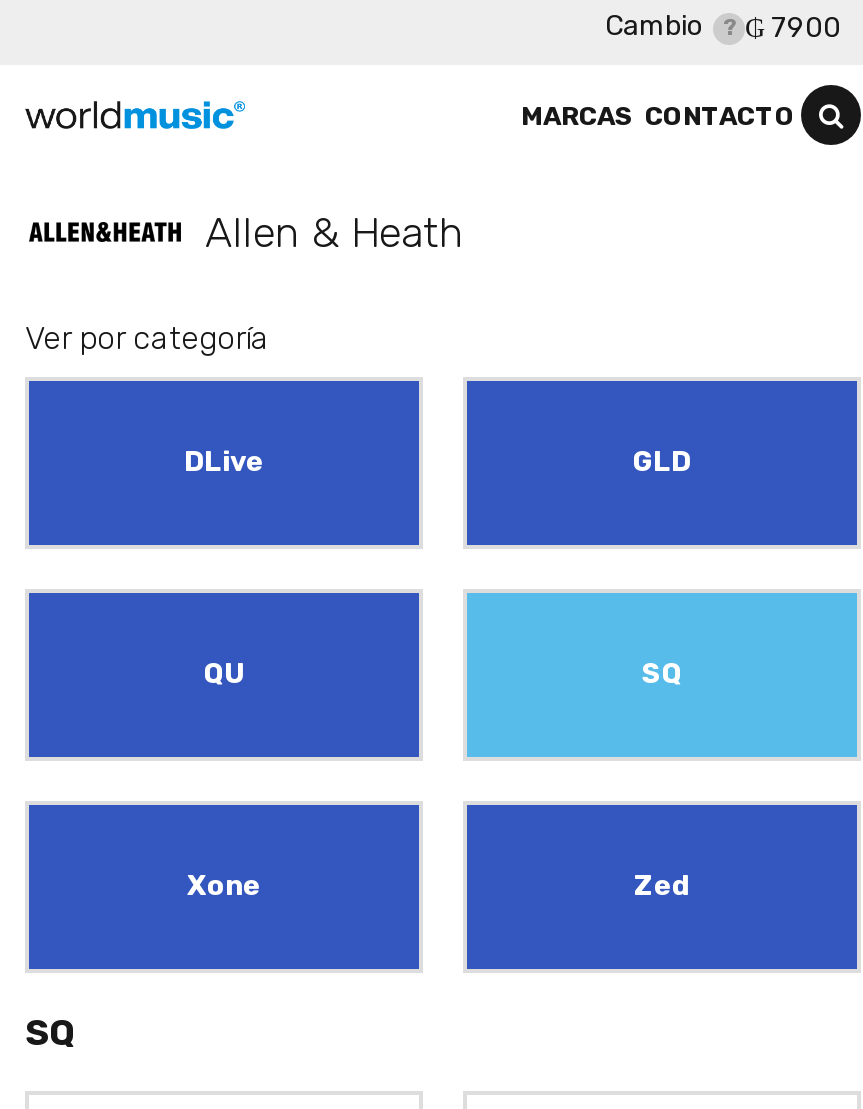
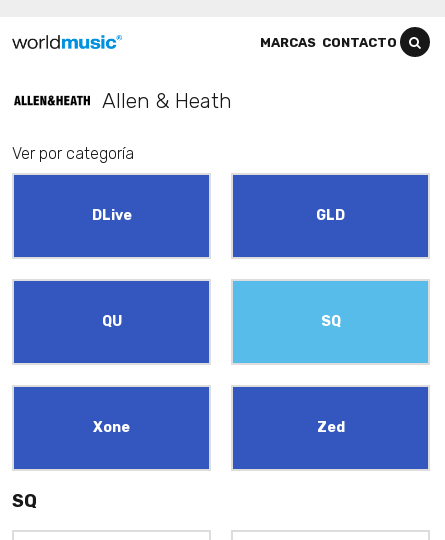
- Cambio
- ₲ 7900
